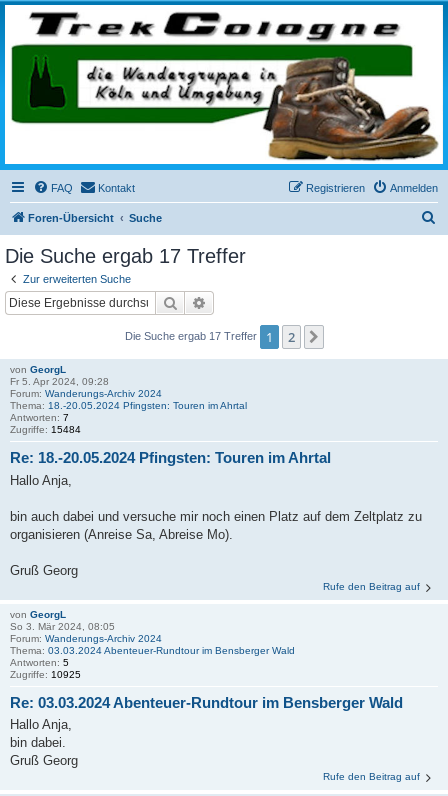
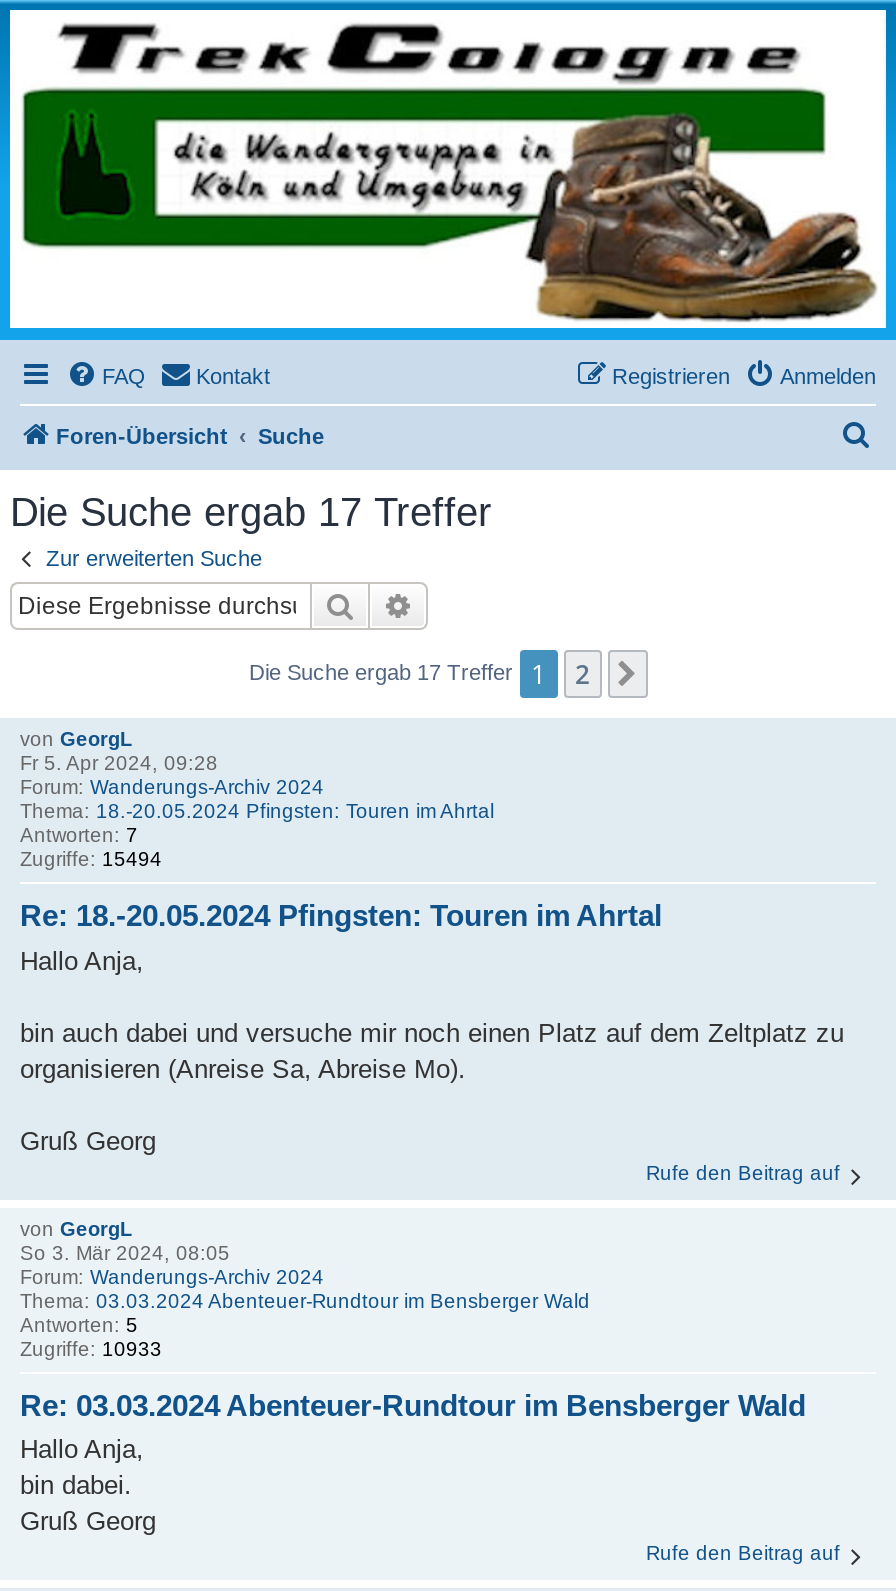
- Zugriffe: 15484
+ Zugriffe: 15494

- Zugriffe: 10925
+ Zugriffe: 10933
